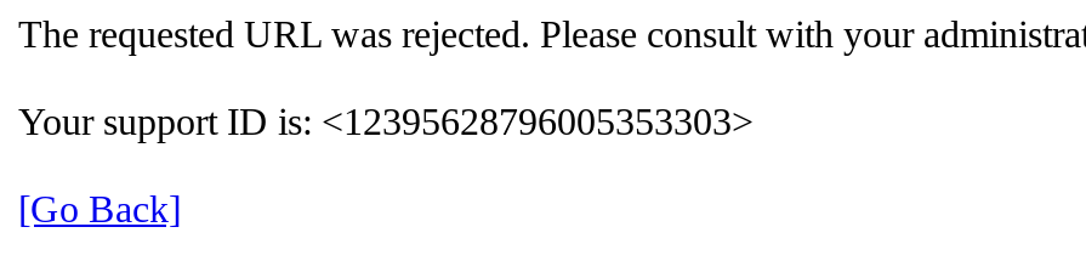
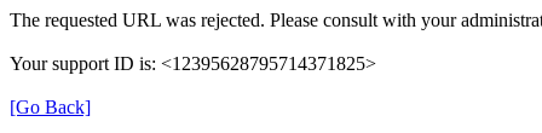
- Your support ID is: <12395628796005353303>
+ Your support ID is: <12395628795714371825>
